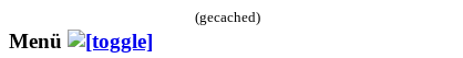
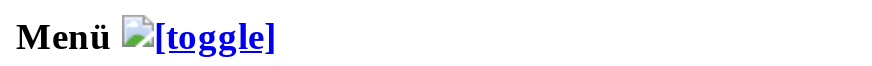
- (gecached)
